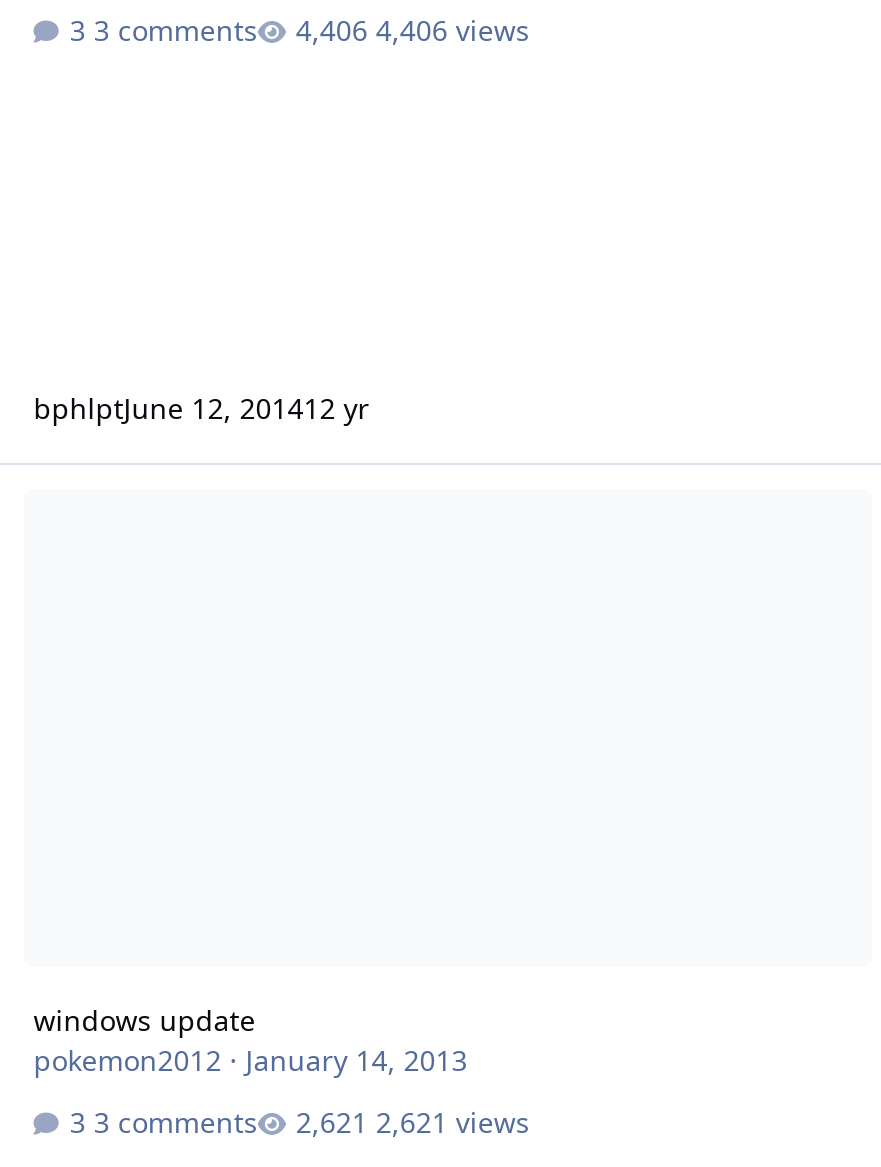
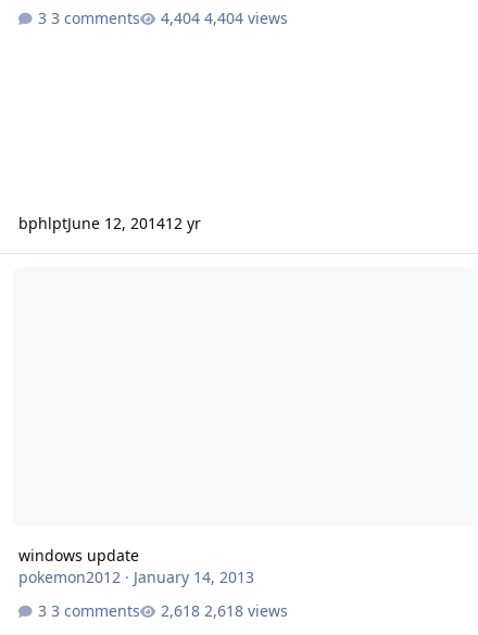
- 4,406 views
+ 4,404 views

- 2,621 views
+ 2,618 views
